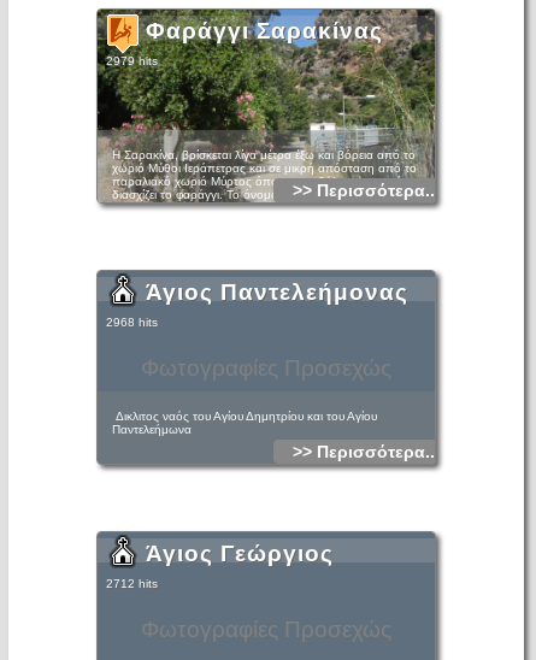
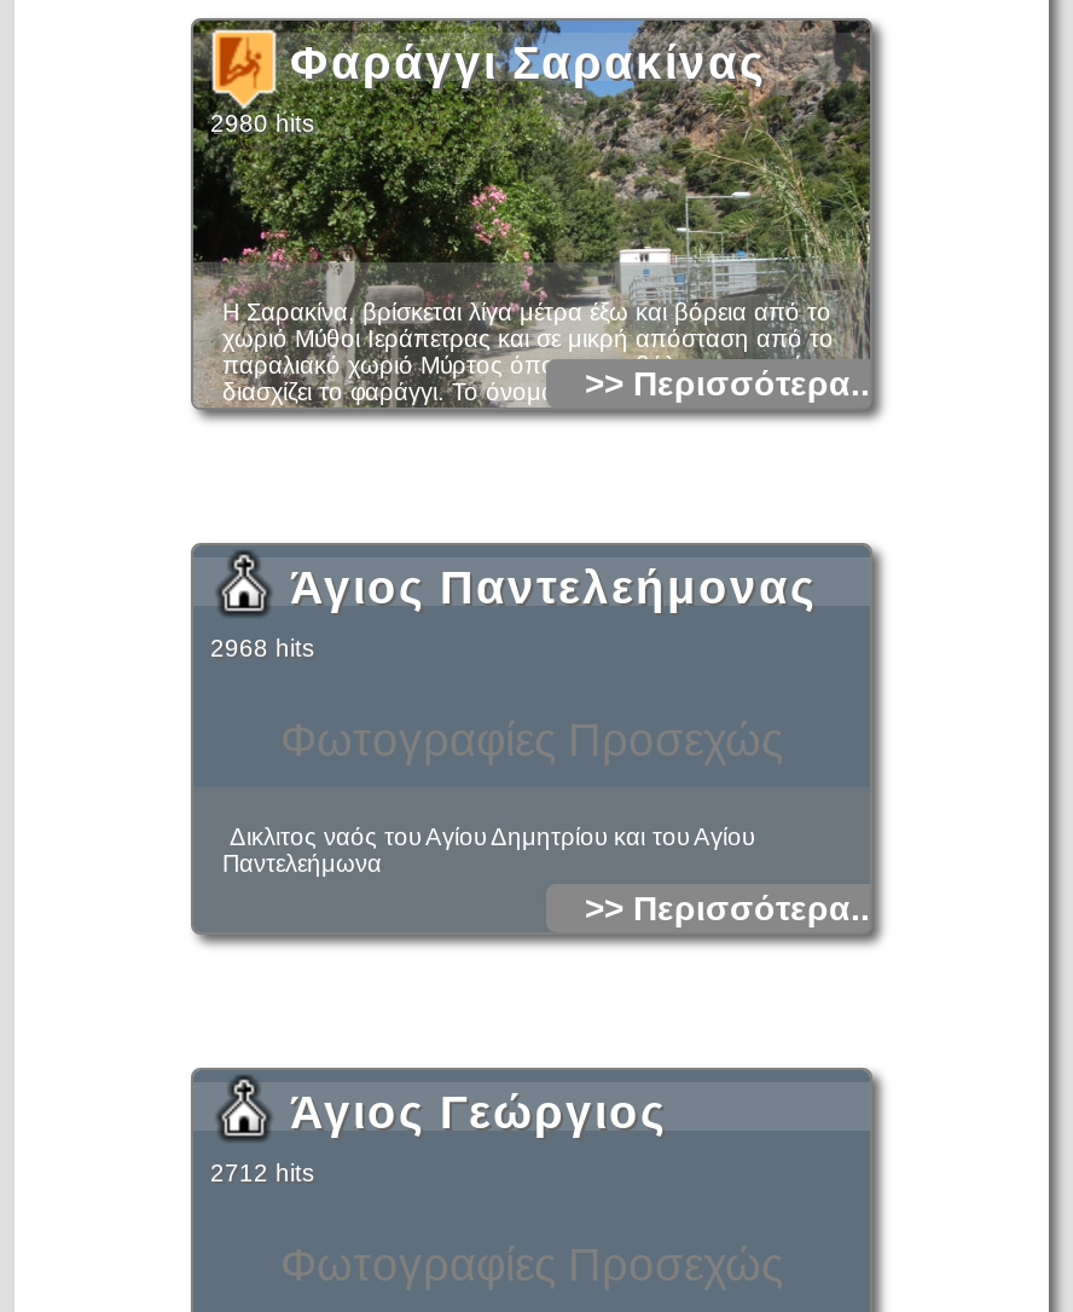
- 2979 hits
+ 2980 hits
